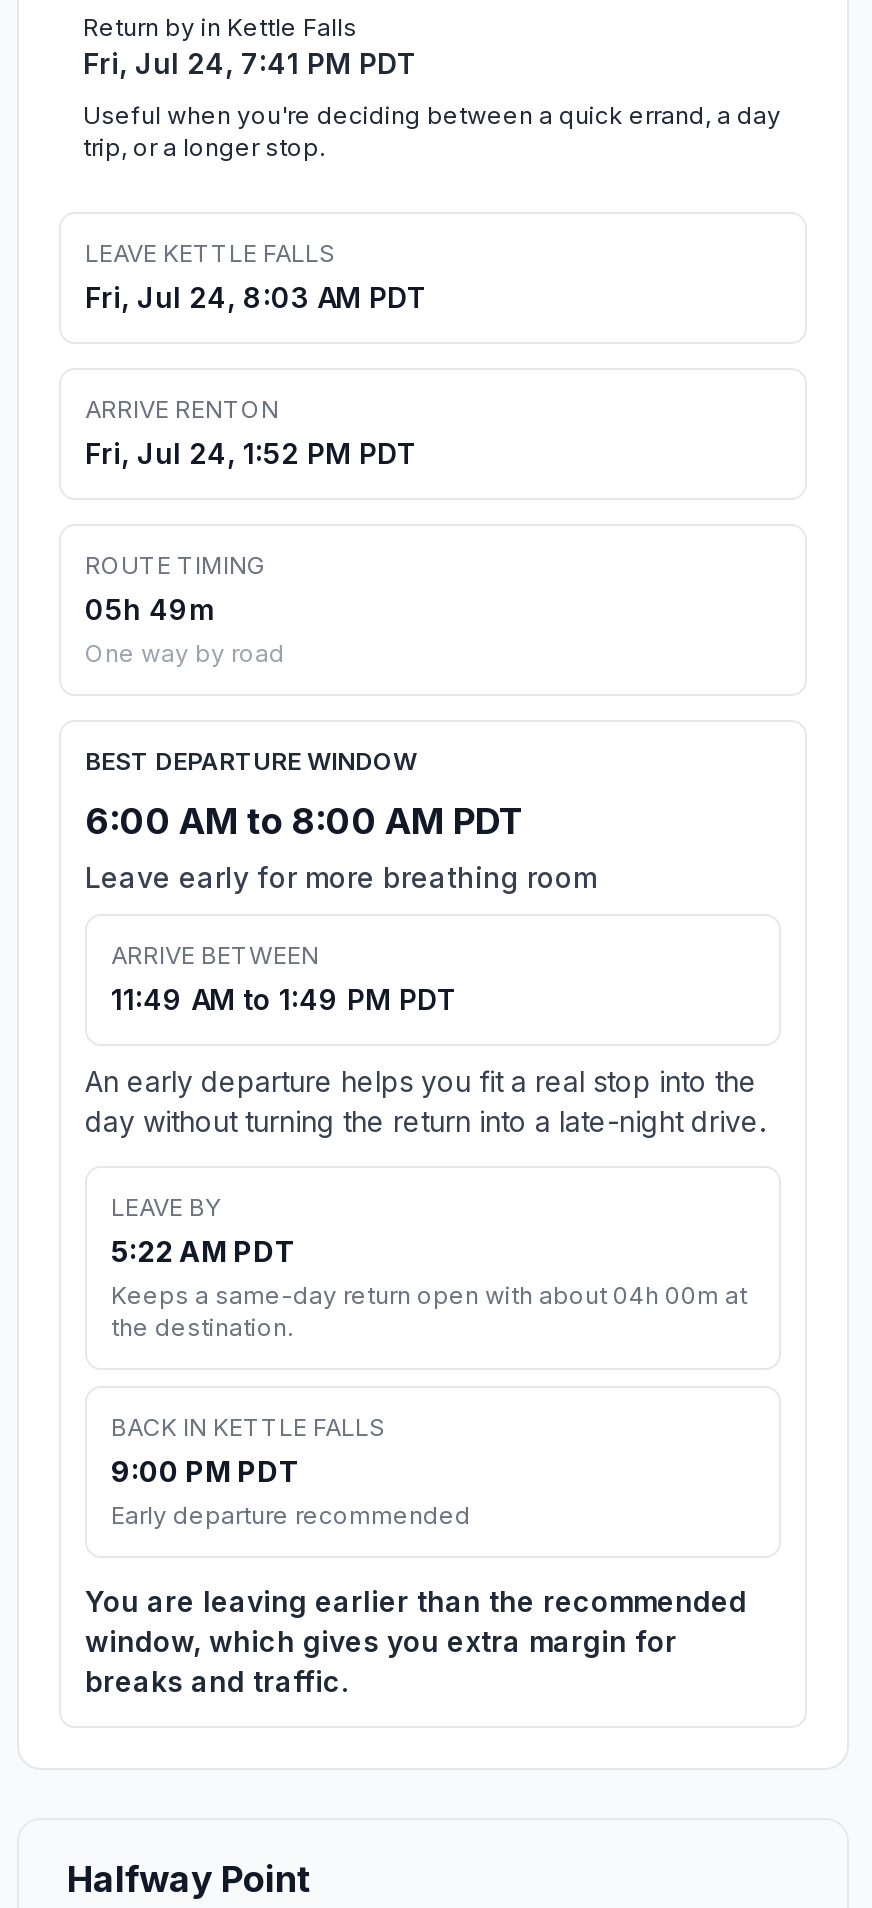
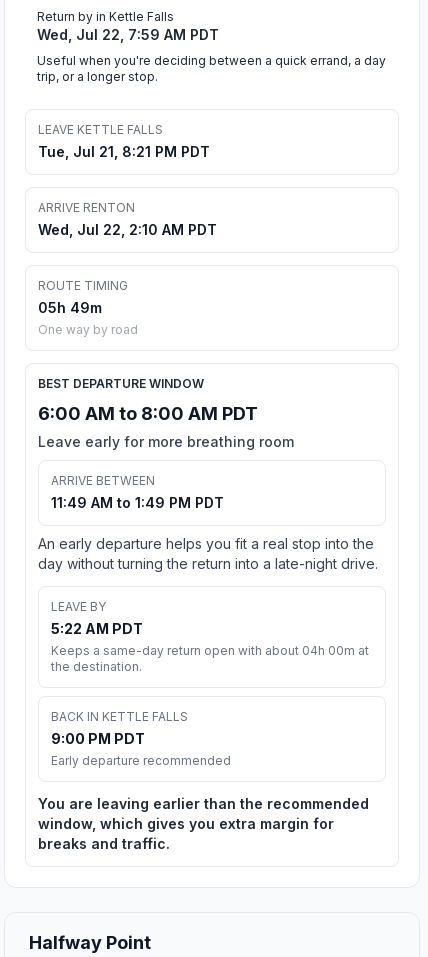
- Fri, Jul 24, 7:41 PM PDT
+ Wed, Jul 22, 7:59 AM PDT

- Fri, Jul 24, 8:03 AM PDT
+ Tue, Jul 21, 8:21 PM PDT

- Fri, Jul 24, 1:52 PM PDT
+ Wed, Jul 22, 2:10 AM PDT
